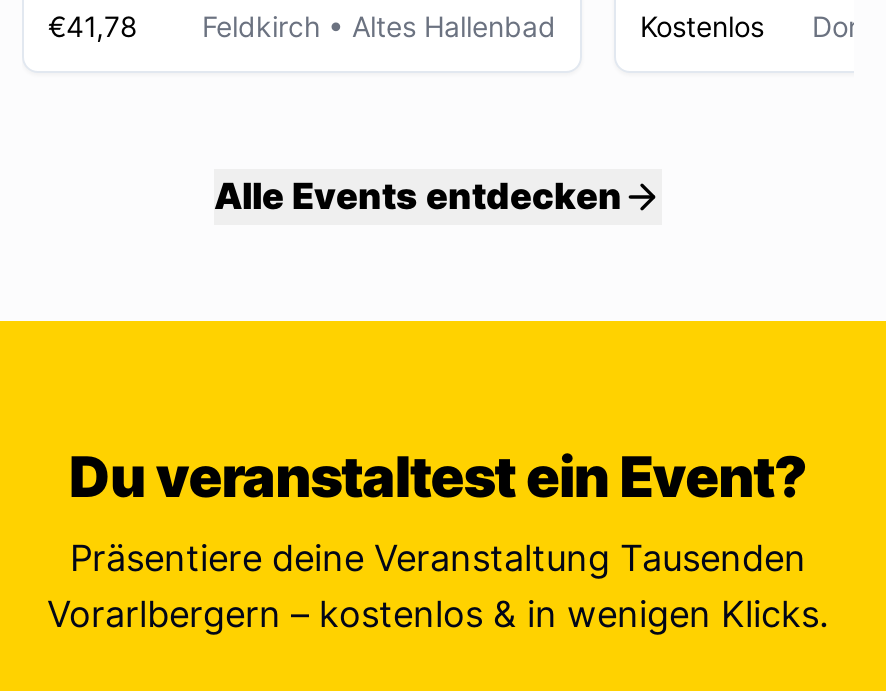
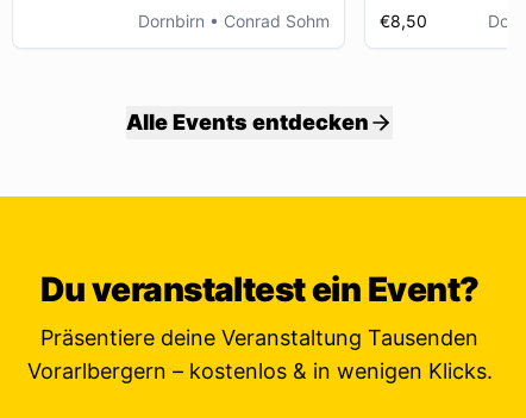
- €41,78
- Feldkirch • Altes Hallenbad
+ Dornbirn • Conrad Sohm

- Kostenlos
+ €8,50
